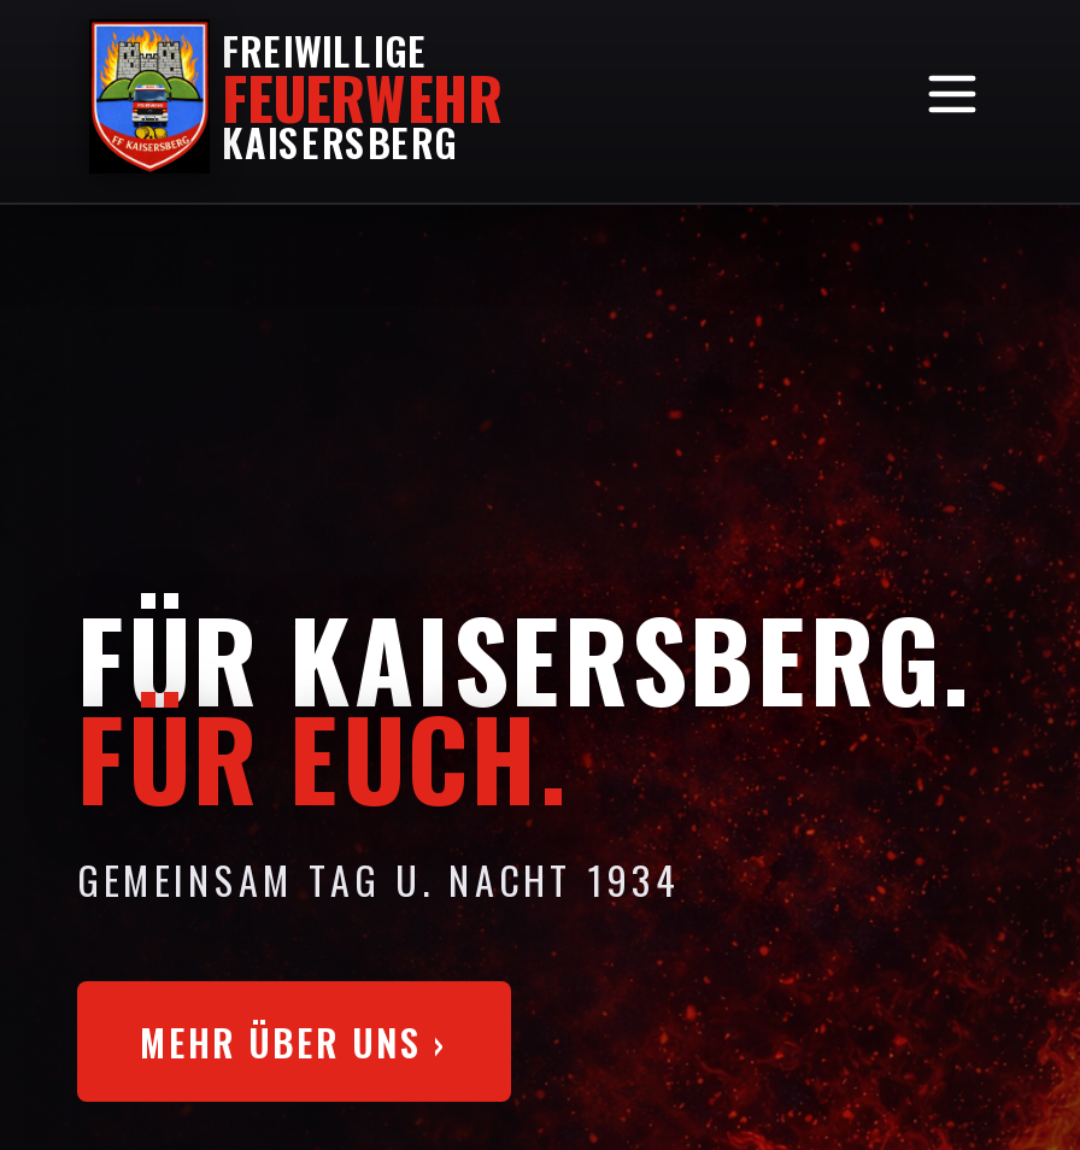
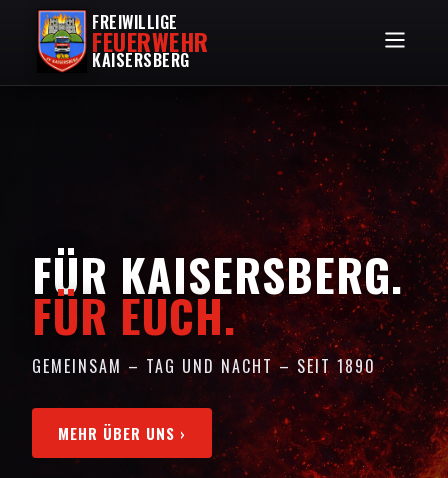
- GEMEINSAM TAG U. NACHT 1934
+ GEMEINSAM – TAG UND NACHT – SEIT 1890
